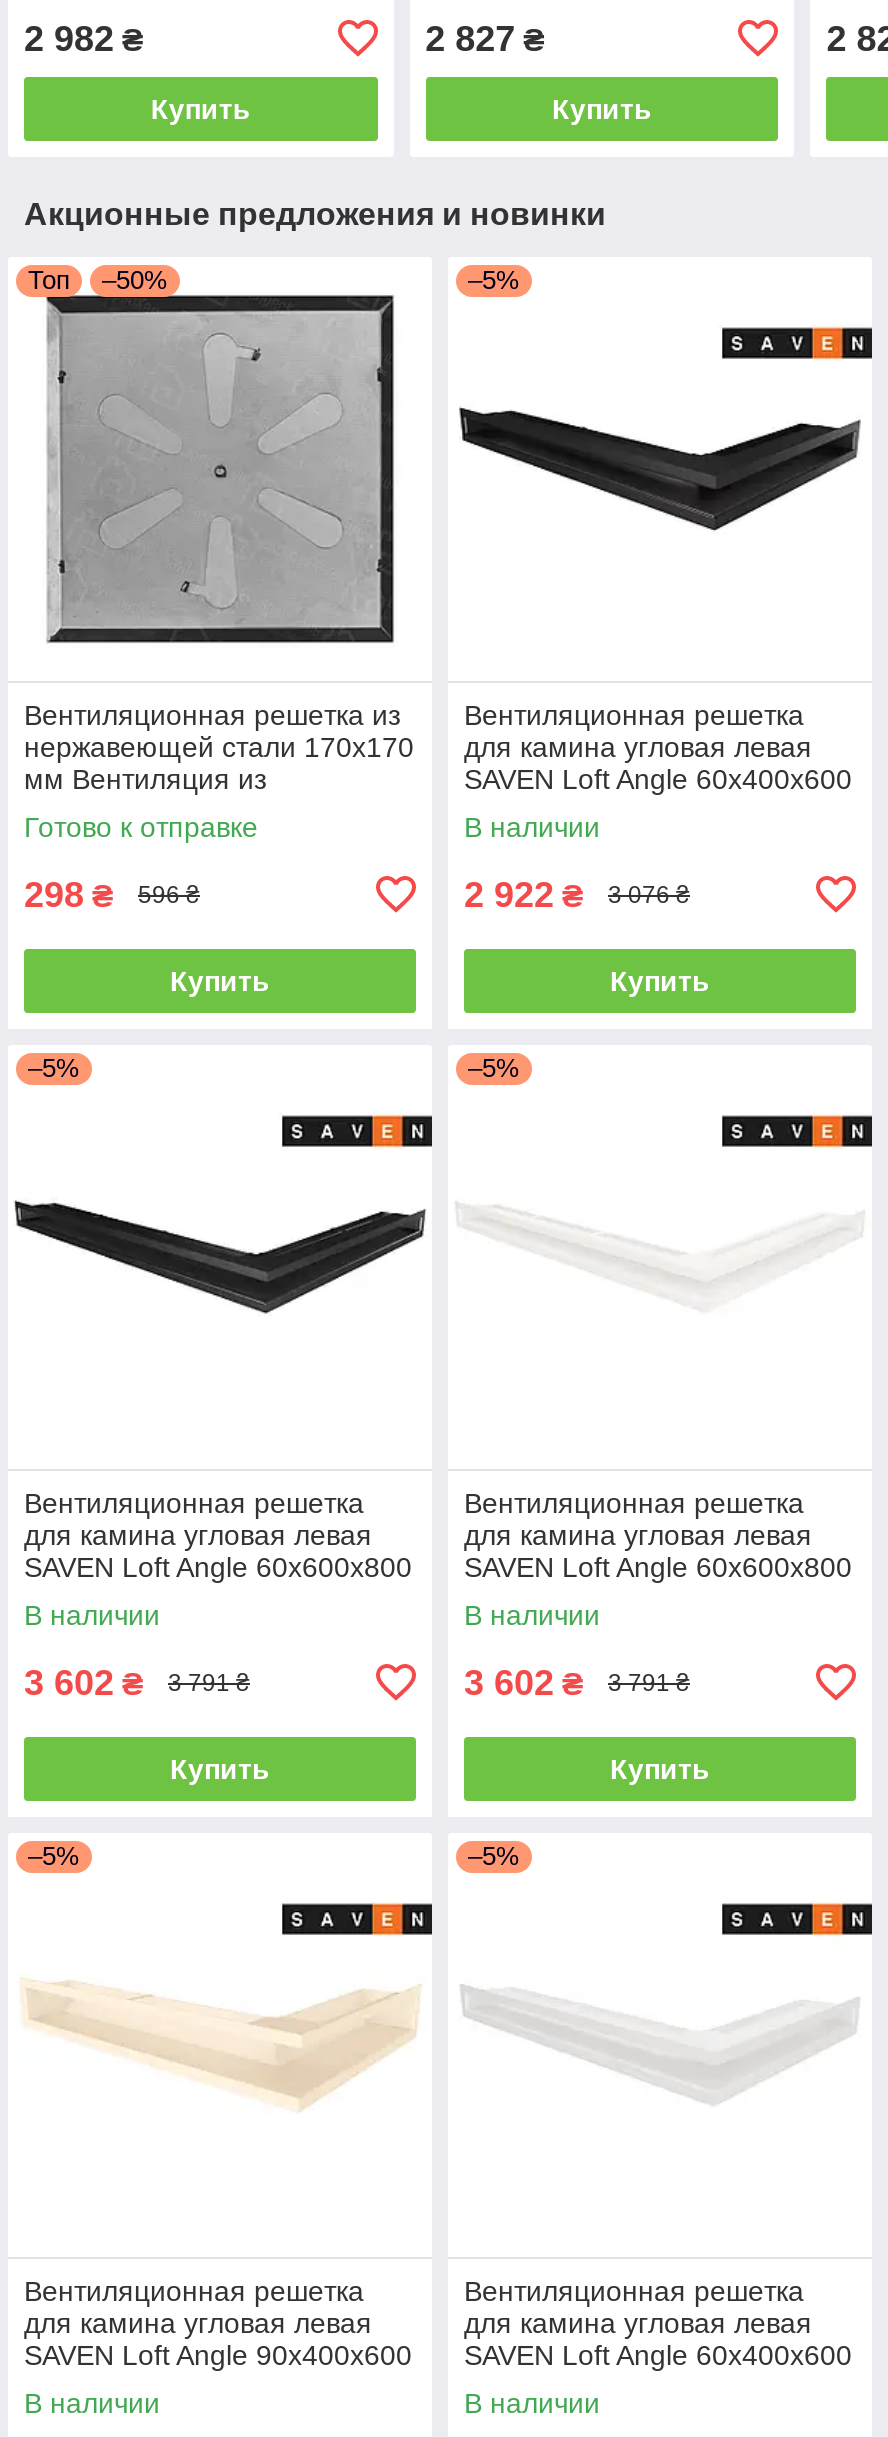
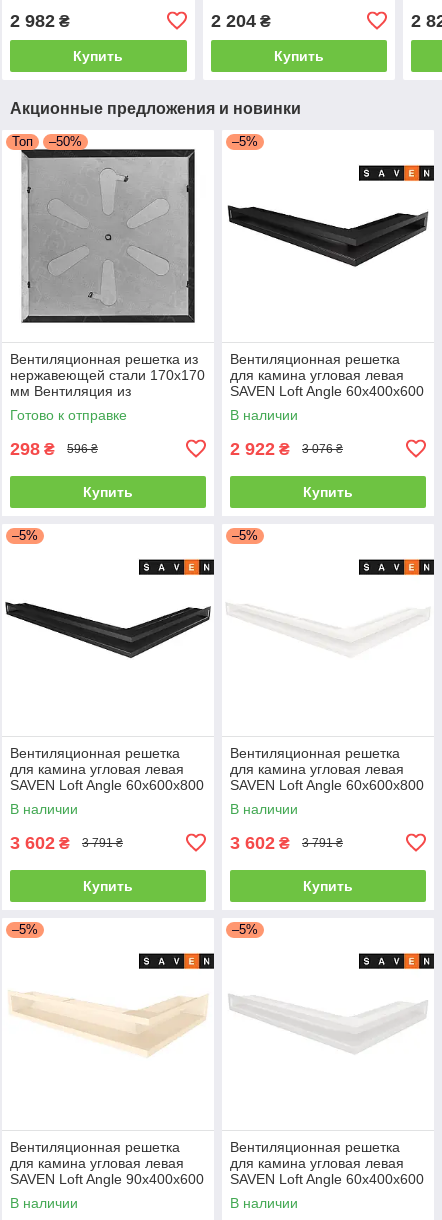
- 2 827 ₴
+ 2 204 ₴
